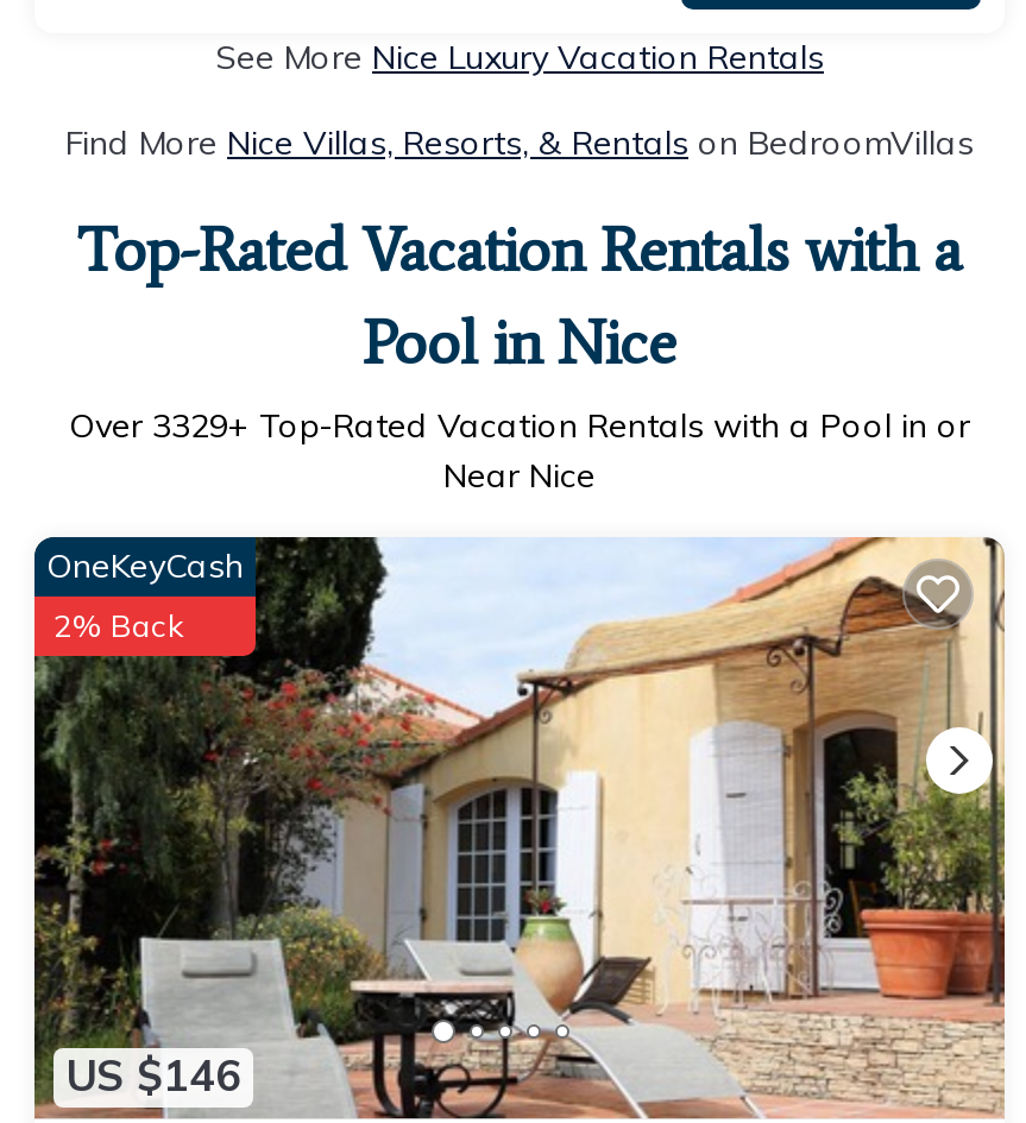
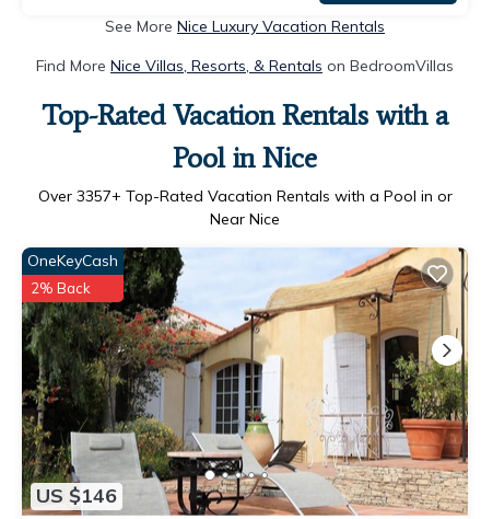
- Over 3329+ Top-Rated Vacation Rentals with a Pool in or
+ Over 3357+ Top-Rated Vacation Rentals with a Pool in or
